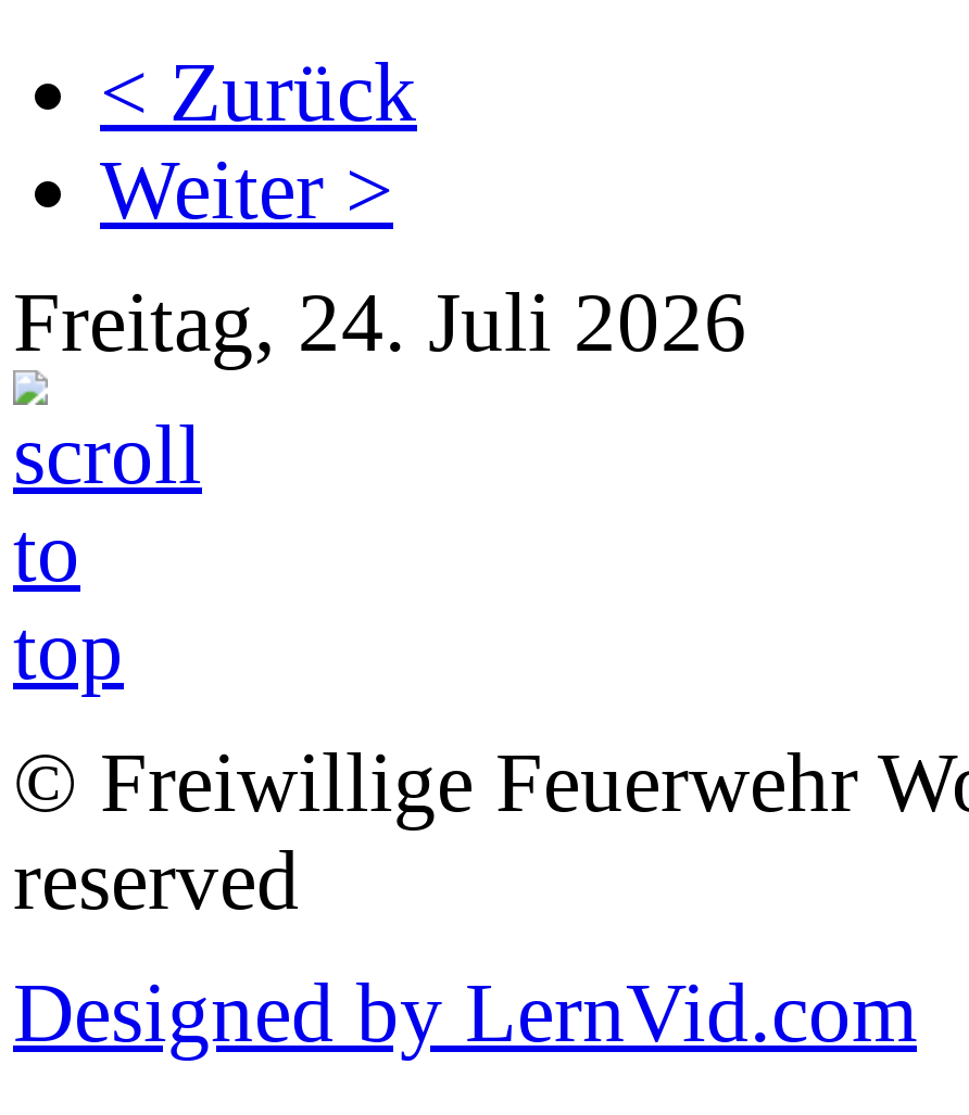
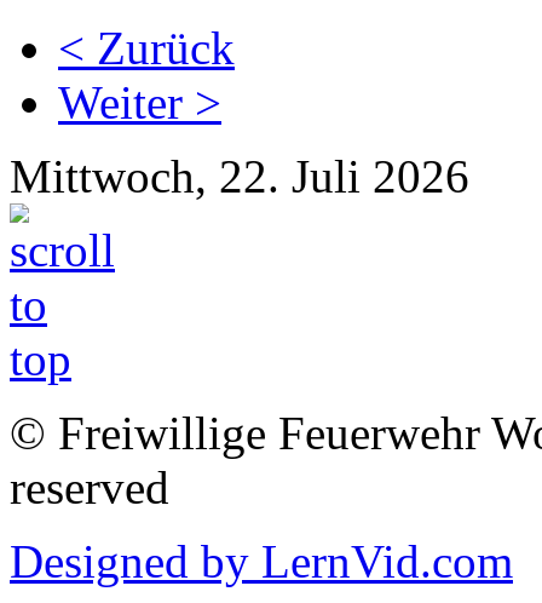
- Freitag, 24. Juli 2026
+ Mittwoch, 22. Juli 2026
